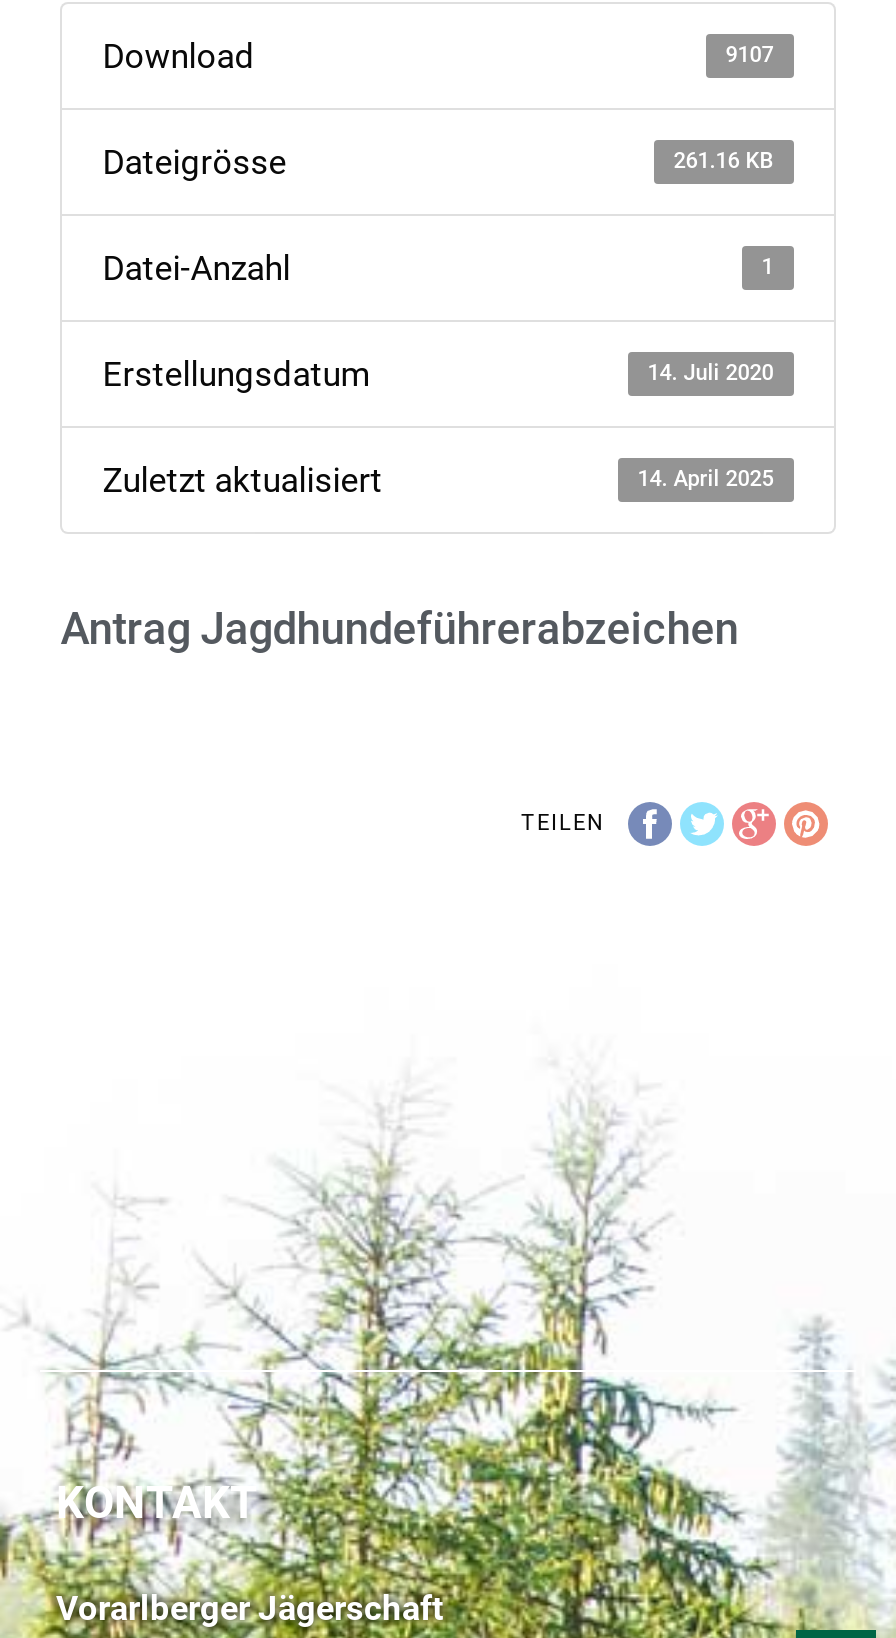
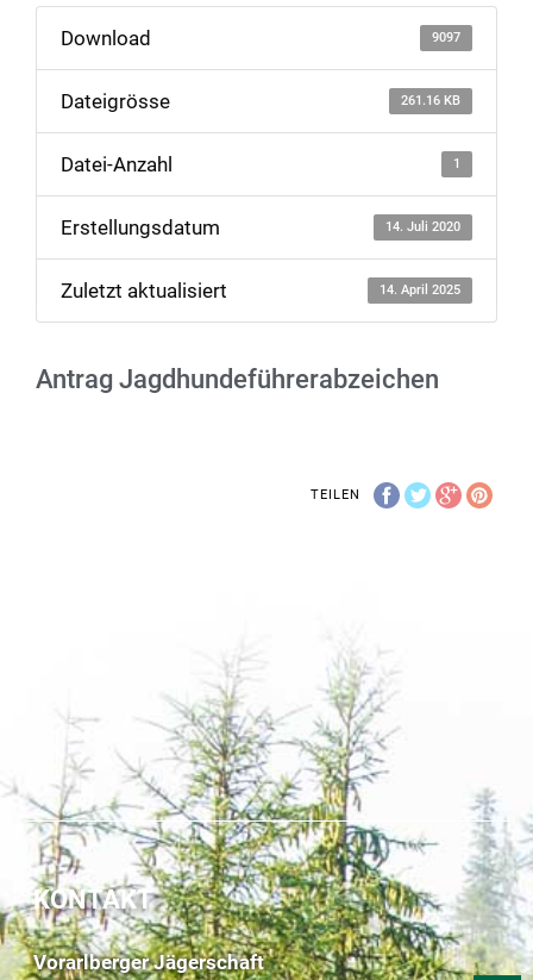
- 9107
+ 9097
